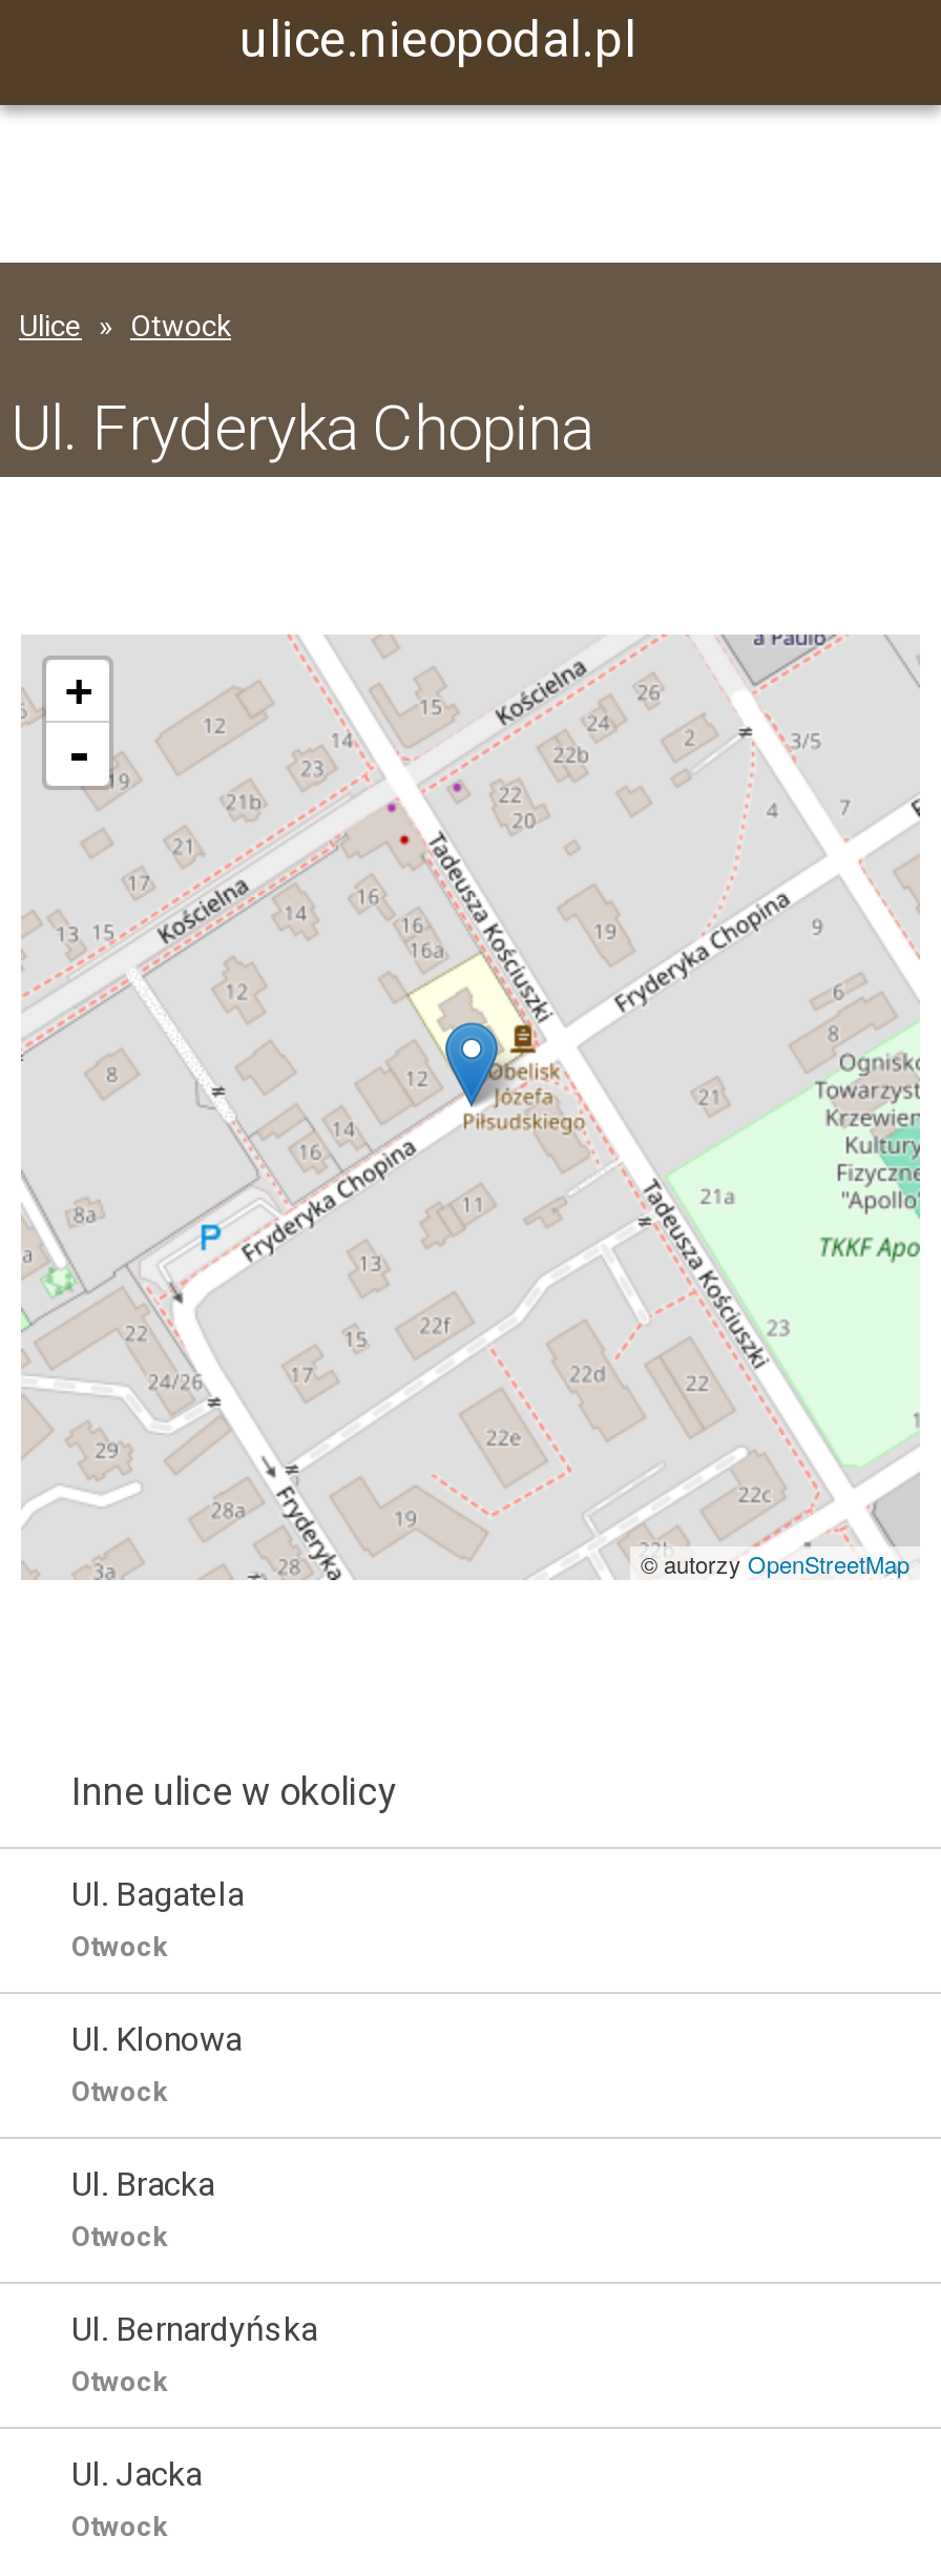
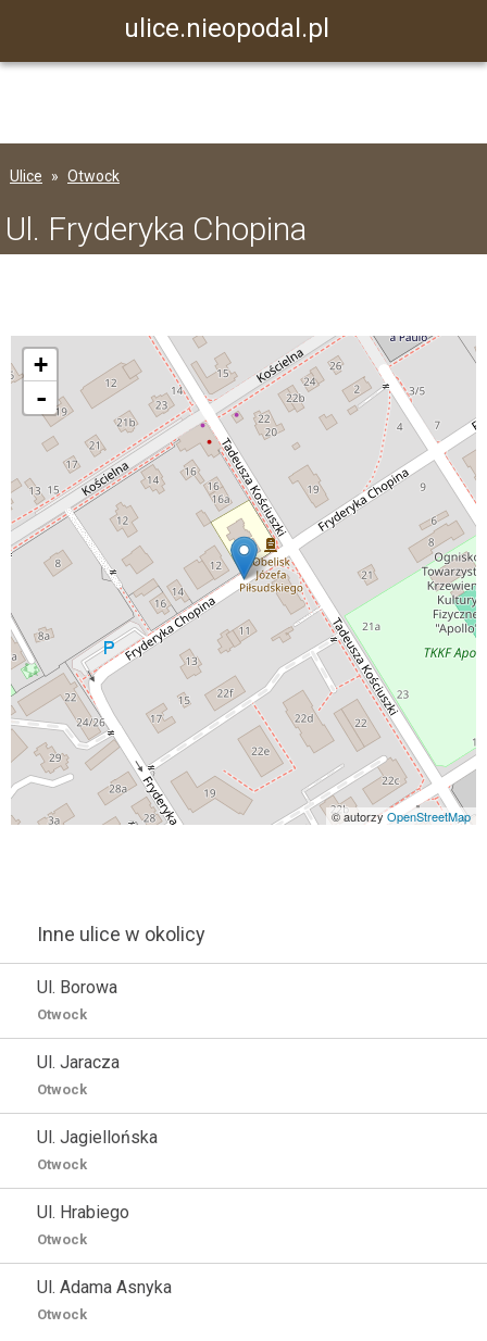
- Ul. Bagatela
+ Ul. Borowa

- Ul. Klonowa
+ Ul. Jaracza

- Ul. Bracka
+ Ul. Jagiellońska

- Ul. Bernardyńska
+ Ul. Hrabiego

- Ul. Jacka
+ Ul. Adama Asnyka
